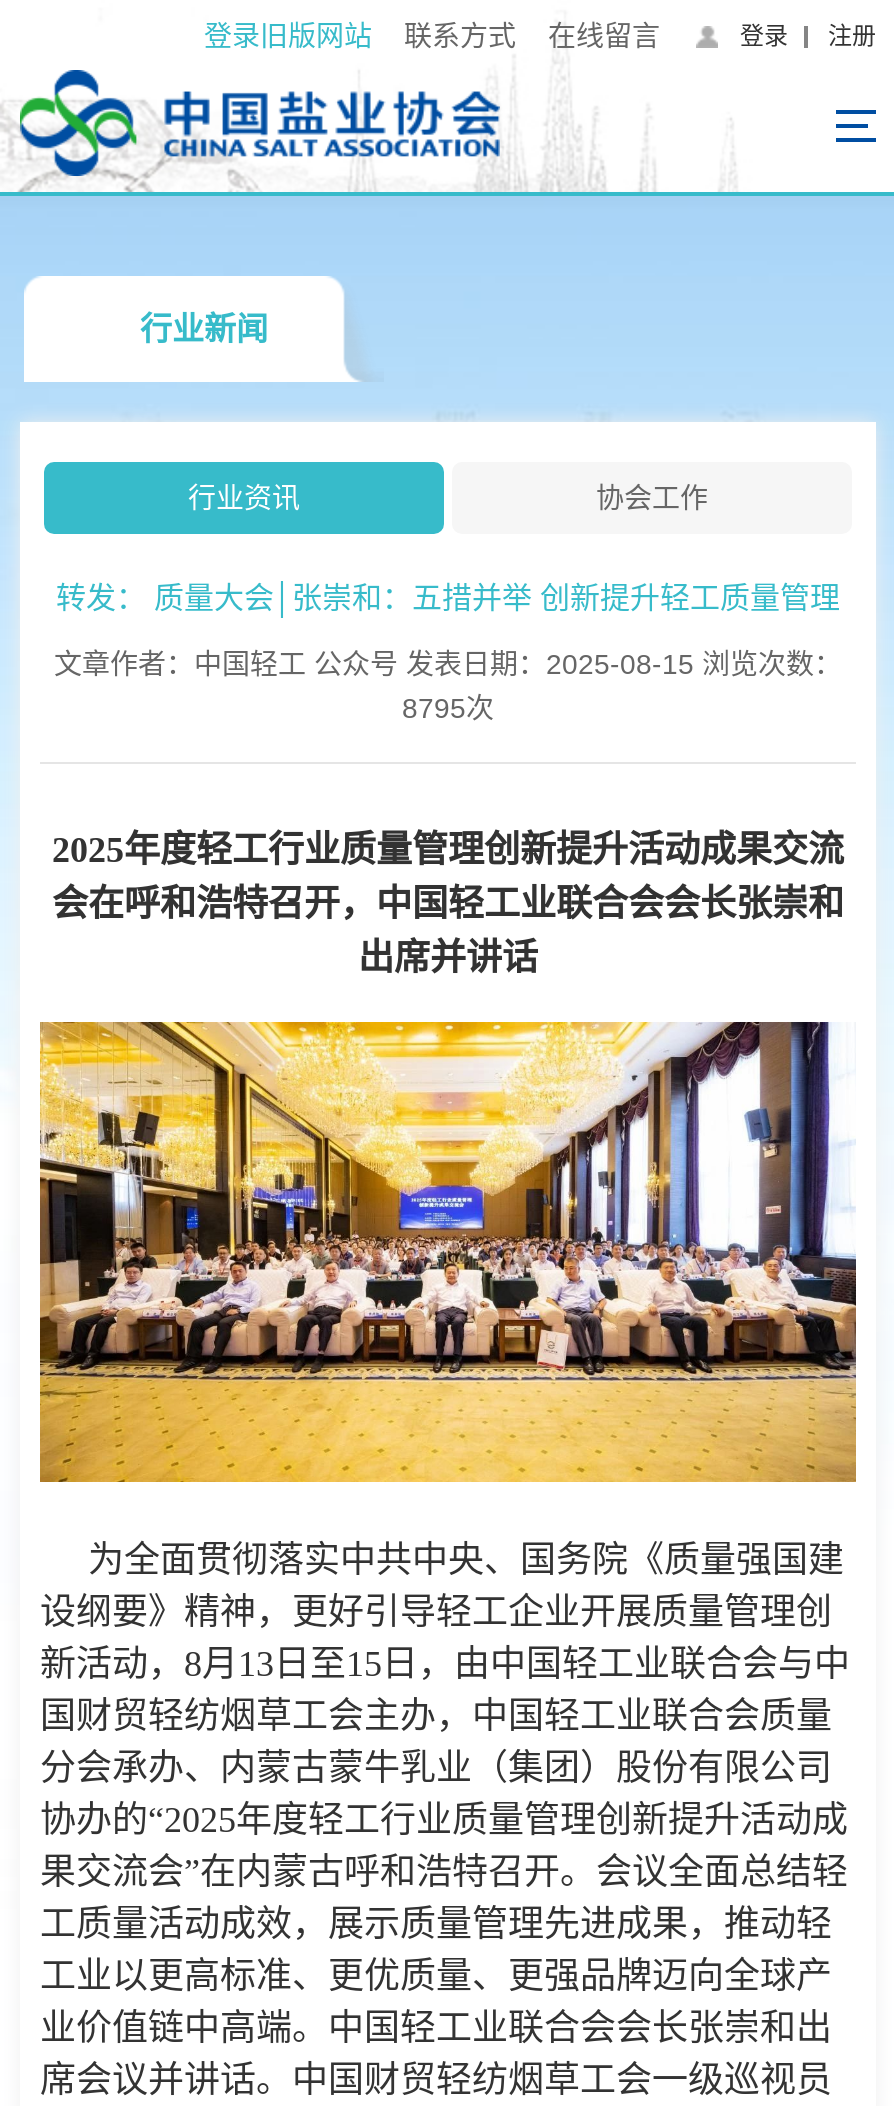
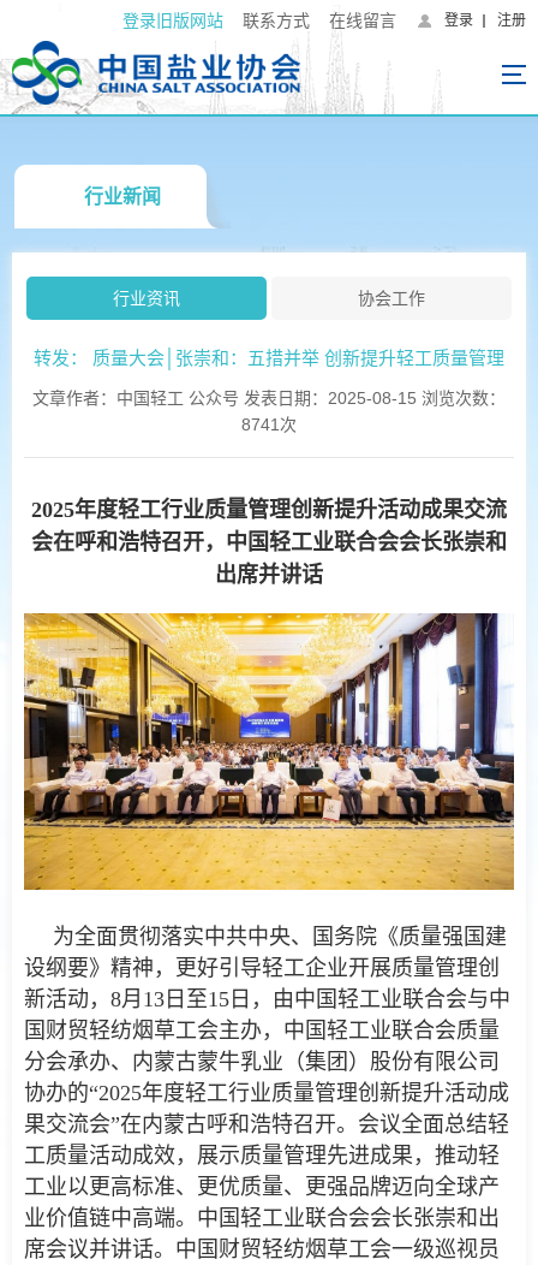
- 8795次
+ 8741次
